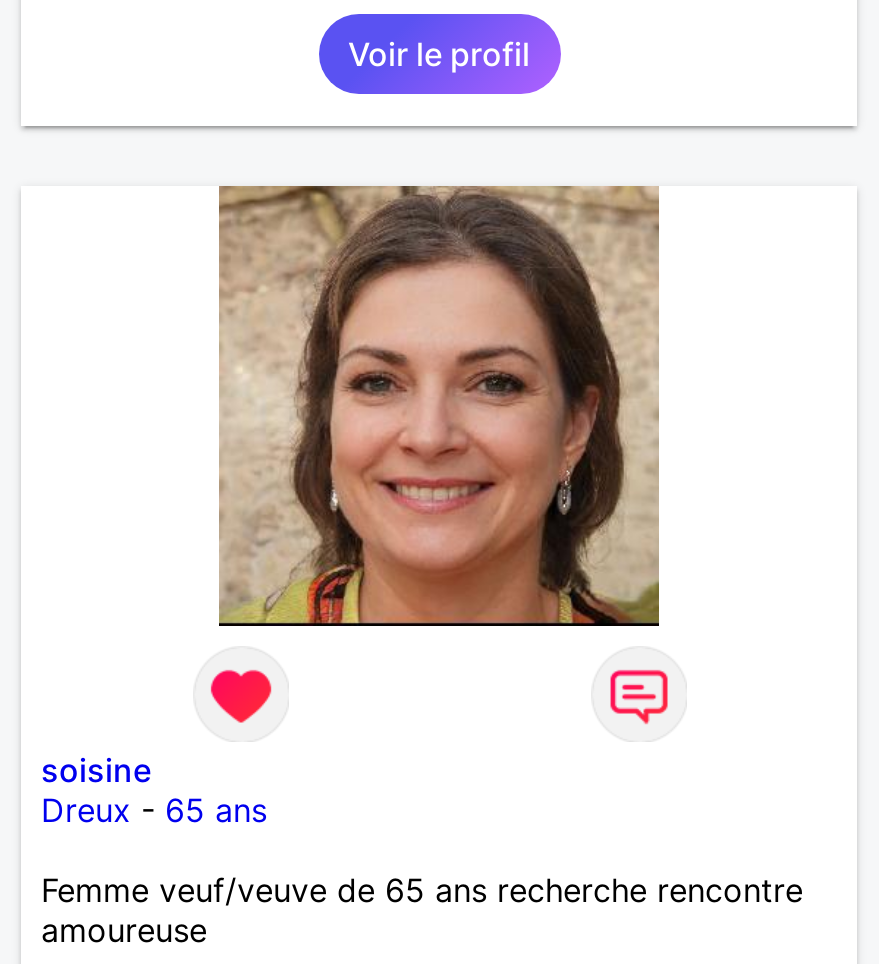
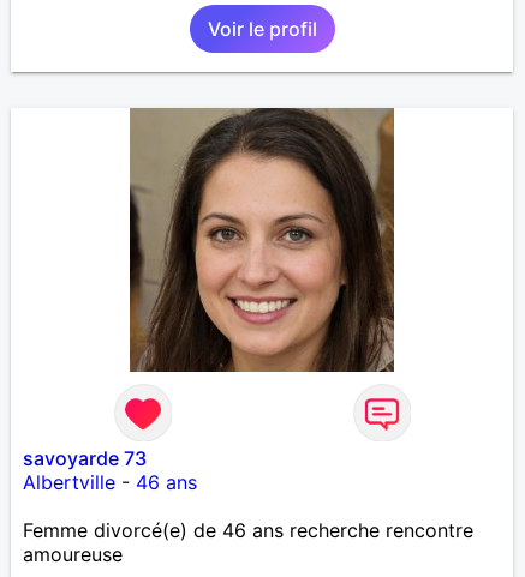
- [image]
+ [image]

- soisine
- Dreux - 65 ans
+ savoyarde 73
+ Albertville - 46 ans

- Femme veuf/veuve de 65 ans recherche rencontre
+ Femme divorcé(e) de 46 ans recherche rencontre
